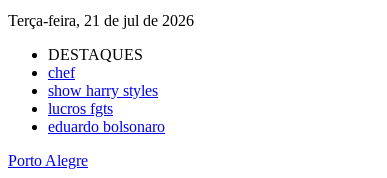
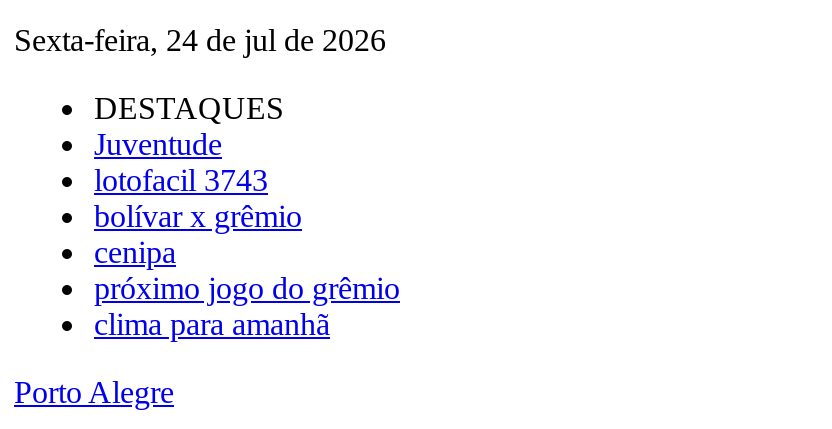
- Terça-feira, 21 de jul de 2026
+ Sexta-feira, 24 de jul de 2026

- chef
- show harry styles
- lucros fgts
- eduardo bolsonaro
+ Juventude
+ lotofacil 3743
+ bolívar x grêmio
+ cenipa
+ próximo jogo do grêmio
+ clima para amanhã
